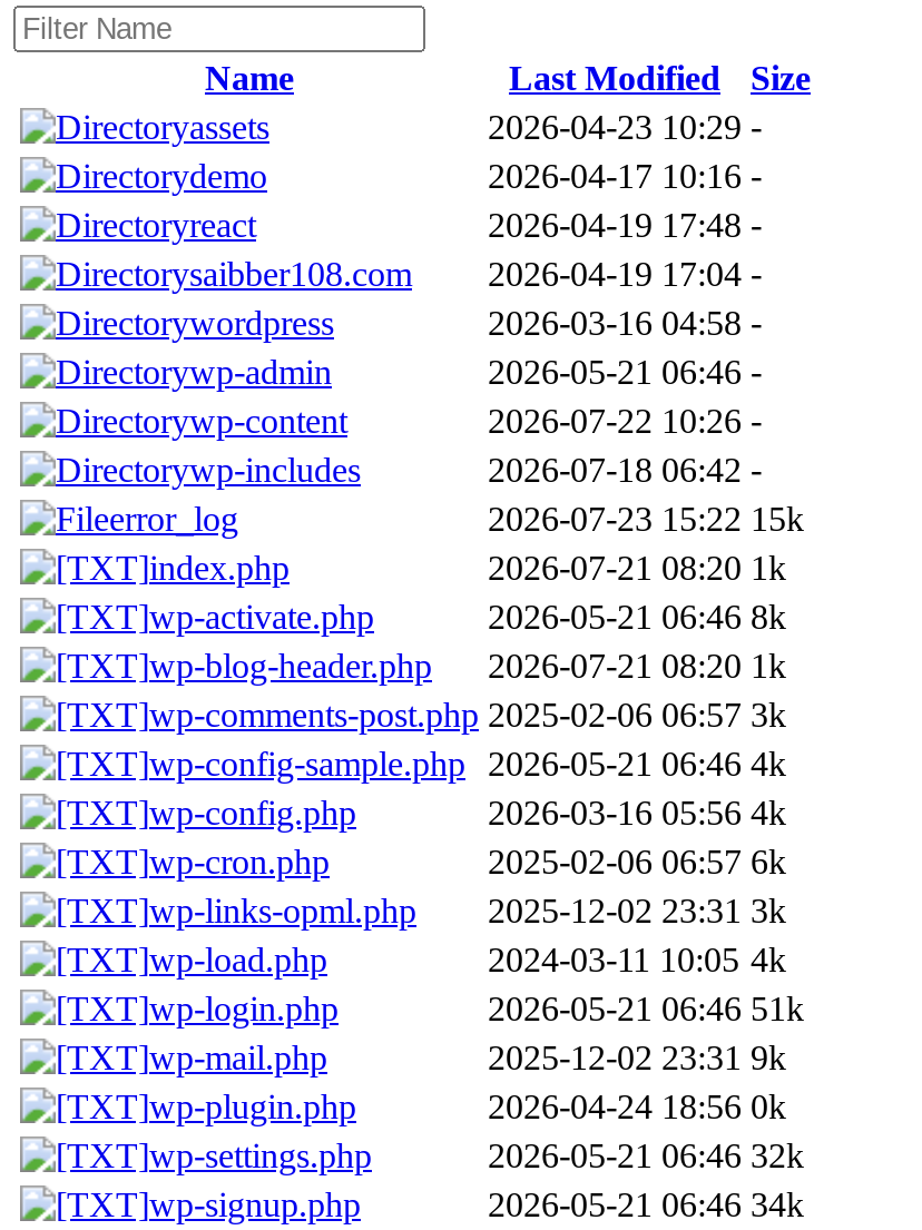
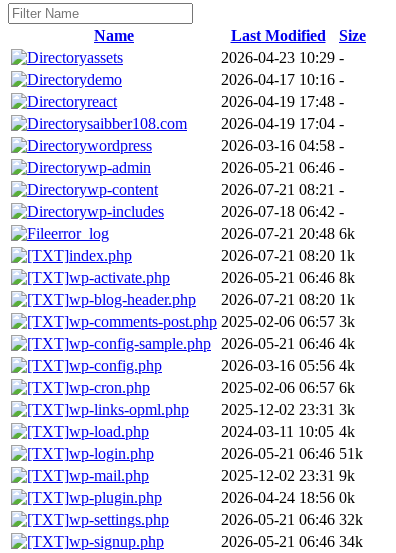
- 2026-07-22 10:26 -
+ 2026-07-21 08:21 -

- 2026-07-23 15:22 15k
+ 2026-07-21 20:48 6k
